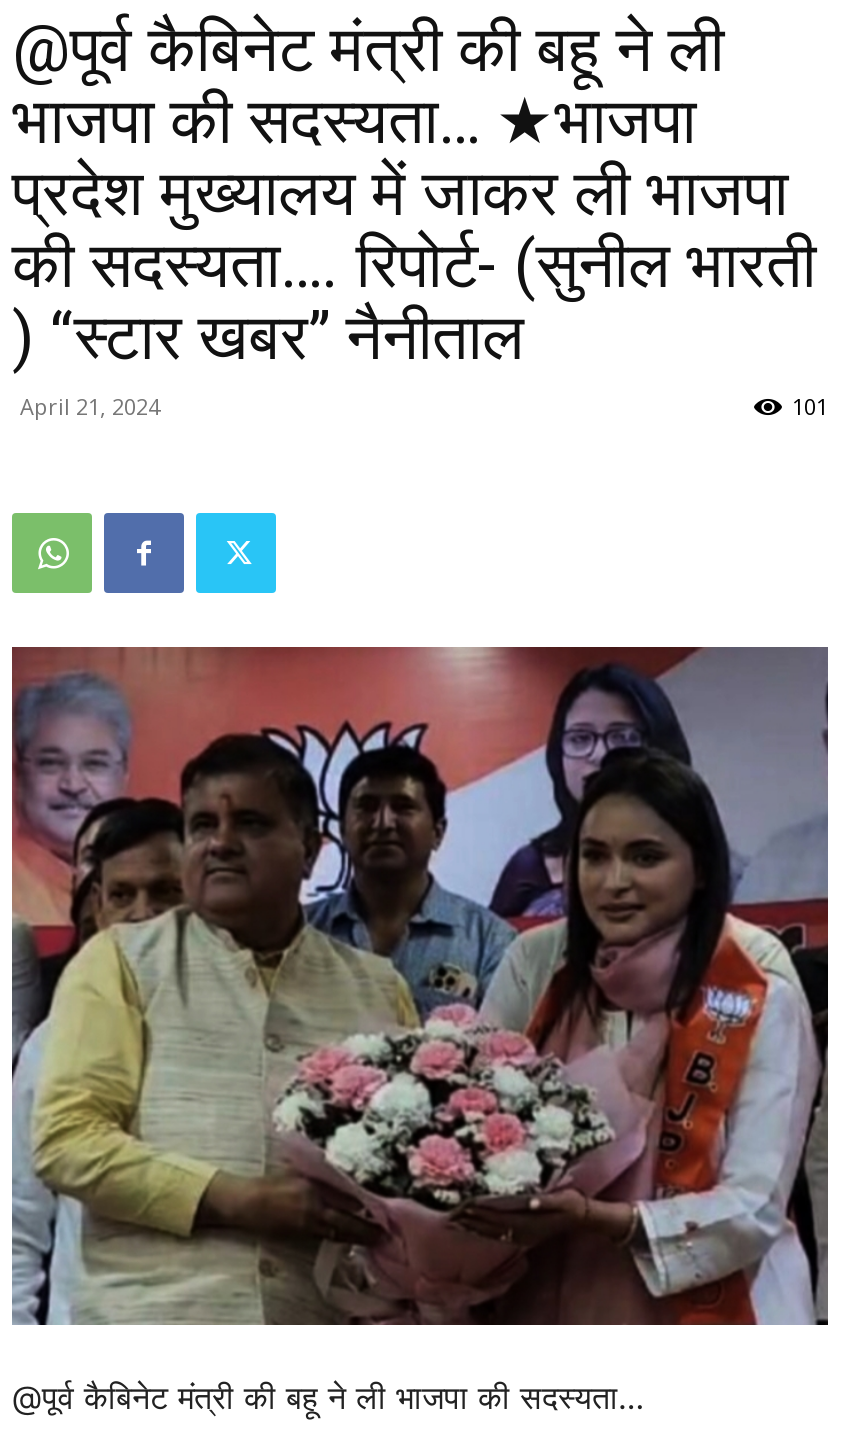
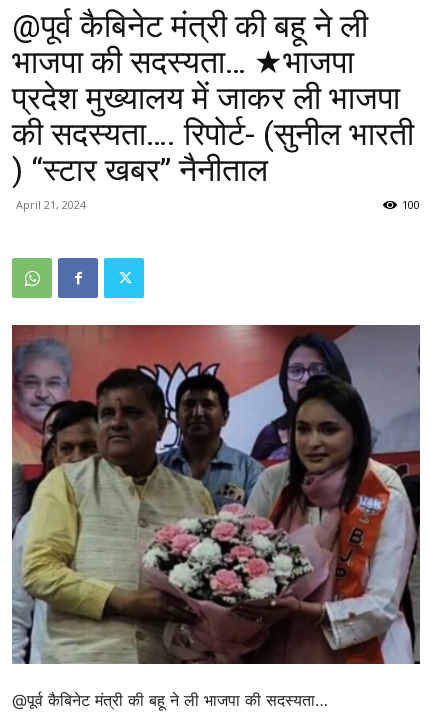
- 101
+ 100
